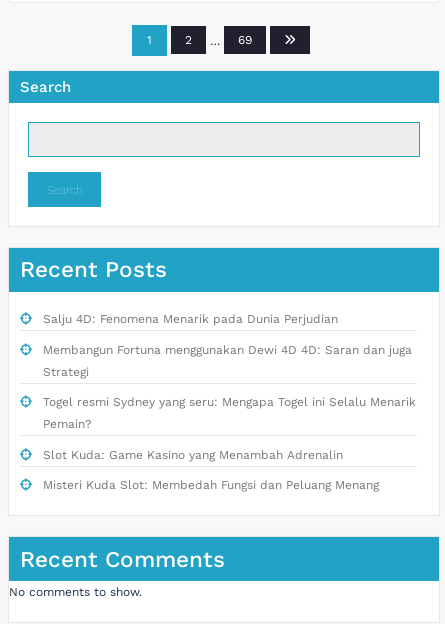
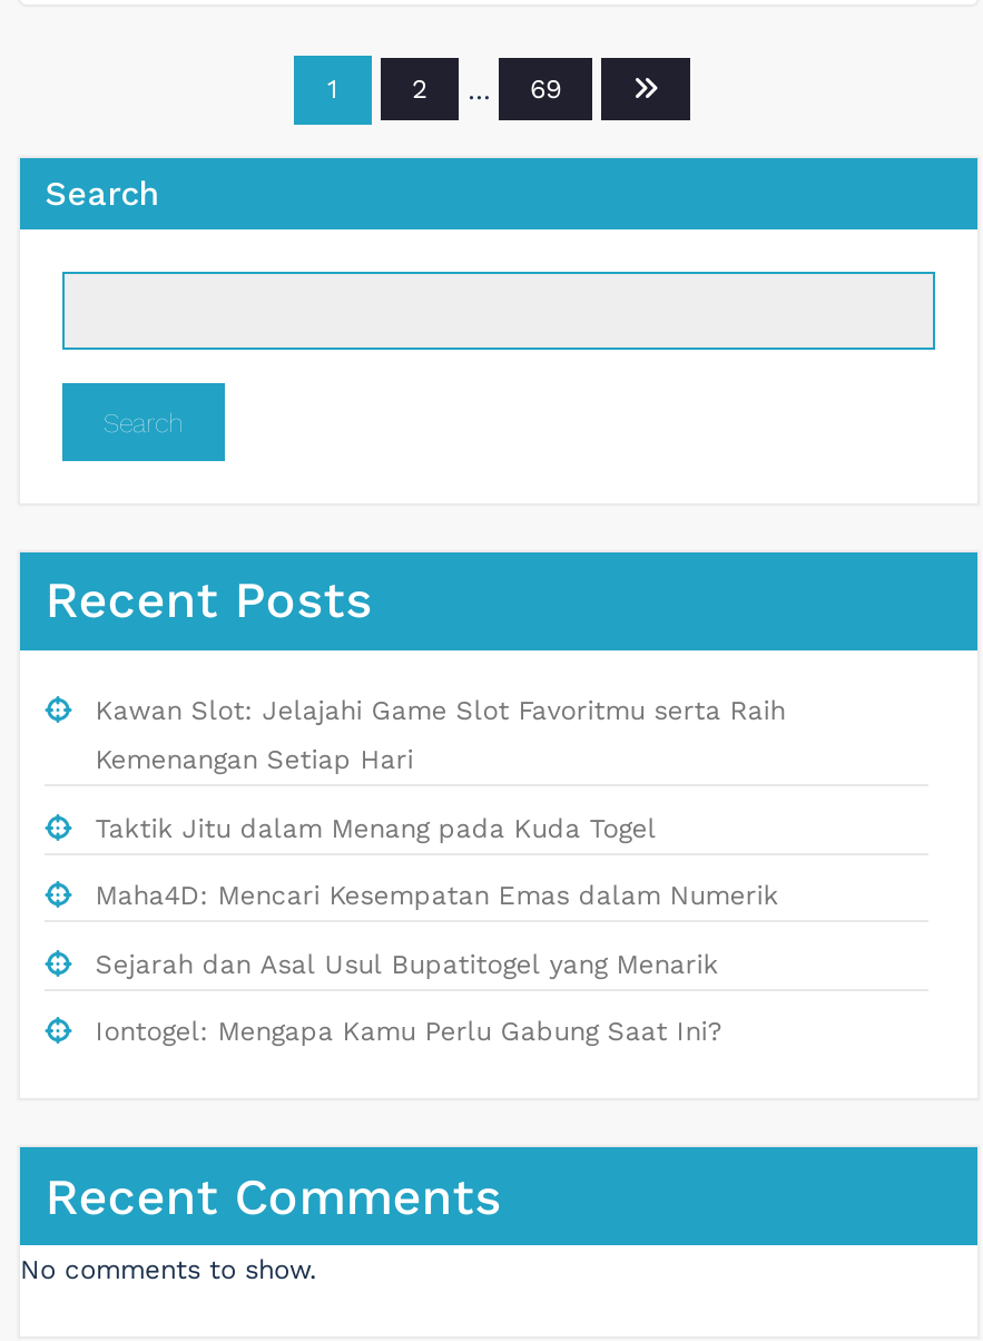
- Salju 4D: Fenomena Menarik pada Dunia Perjudian
- Membangun Fortuna menggunakan Dewi 4D 4D: Saran dan juga
- Strategi
- Togel resmi Sydney yang seru: Mengapa Togel ini Selalu Menarik
- Pemain?
- Slot Kuda: Game Kasino yang Menambah Adrenalin
- Misteri Kuda Slot: Membedah Fungsi dan Peluang Menang
+ Kawan Slot: Jelajahi Game Slot Favoritmu serta Raih
+ Kemenangan Setiap Hari
+ Taktik Jitu dalam Menang pada Kuda Togel
+ Maha4D: Mencari Kesempatan Emas dalam Numerik
+ Sejarah dan Asal Usul Bupatitogel yang Menarik
+ Iontogel: Mengapa Kamu Perlu Gabung Saat Ini?
